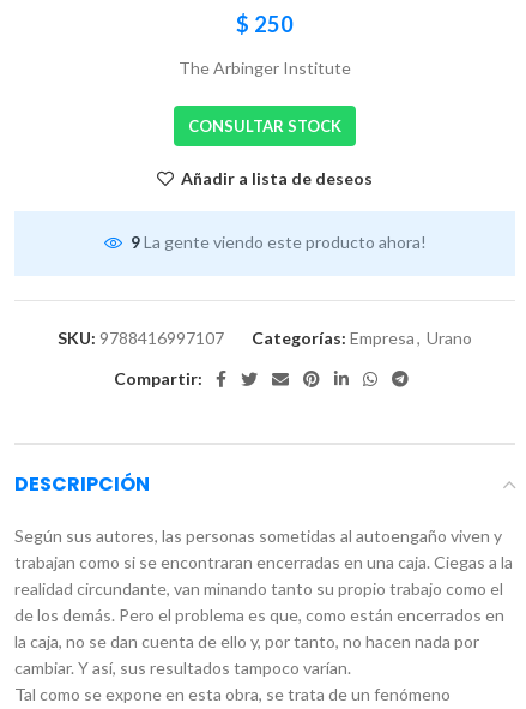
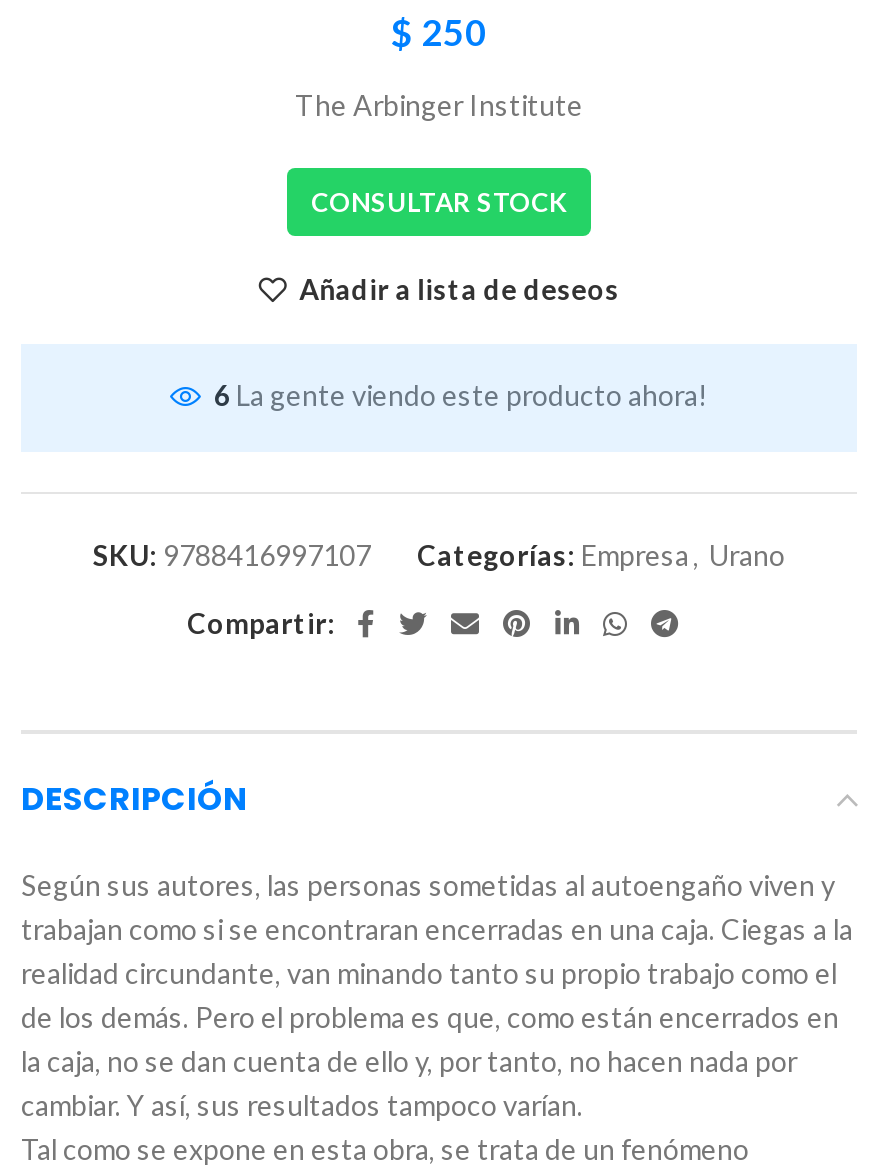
- 9 La gente viendo este producto ahora!
+ 6 La gente viendo este producto ahora!
